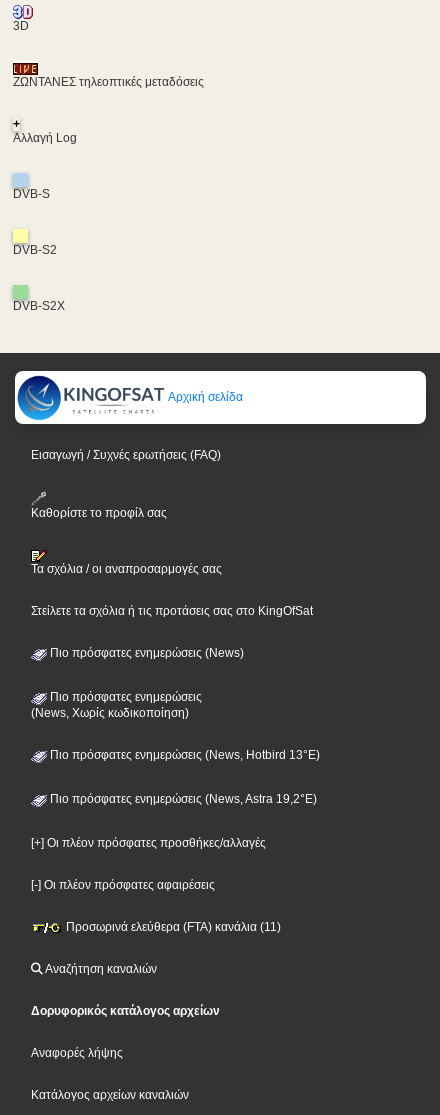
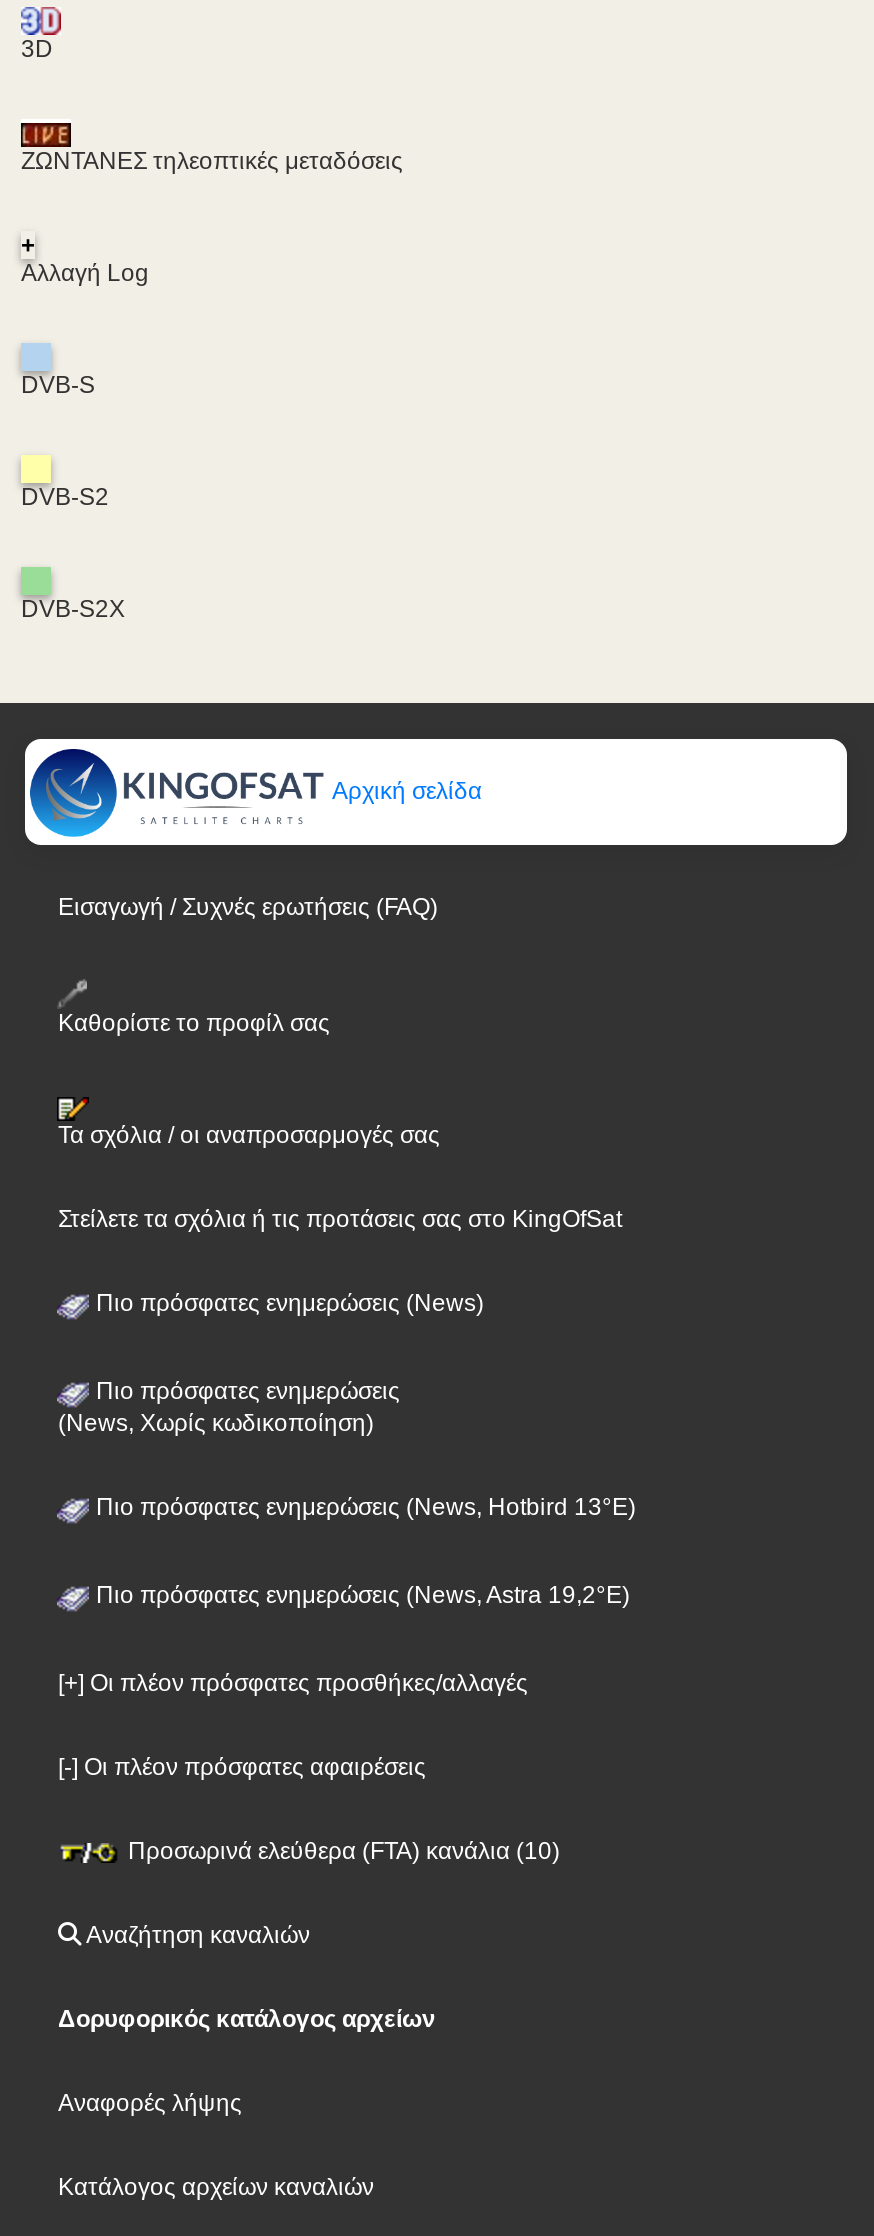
- Προσωρινά ελεύθερα (FTA) κανάλια (11)
+ Προσωρινά ελεύθερα (FTA) κανάλια (10)
